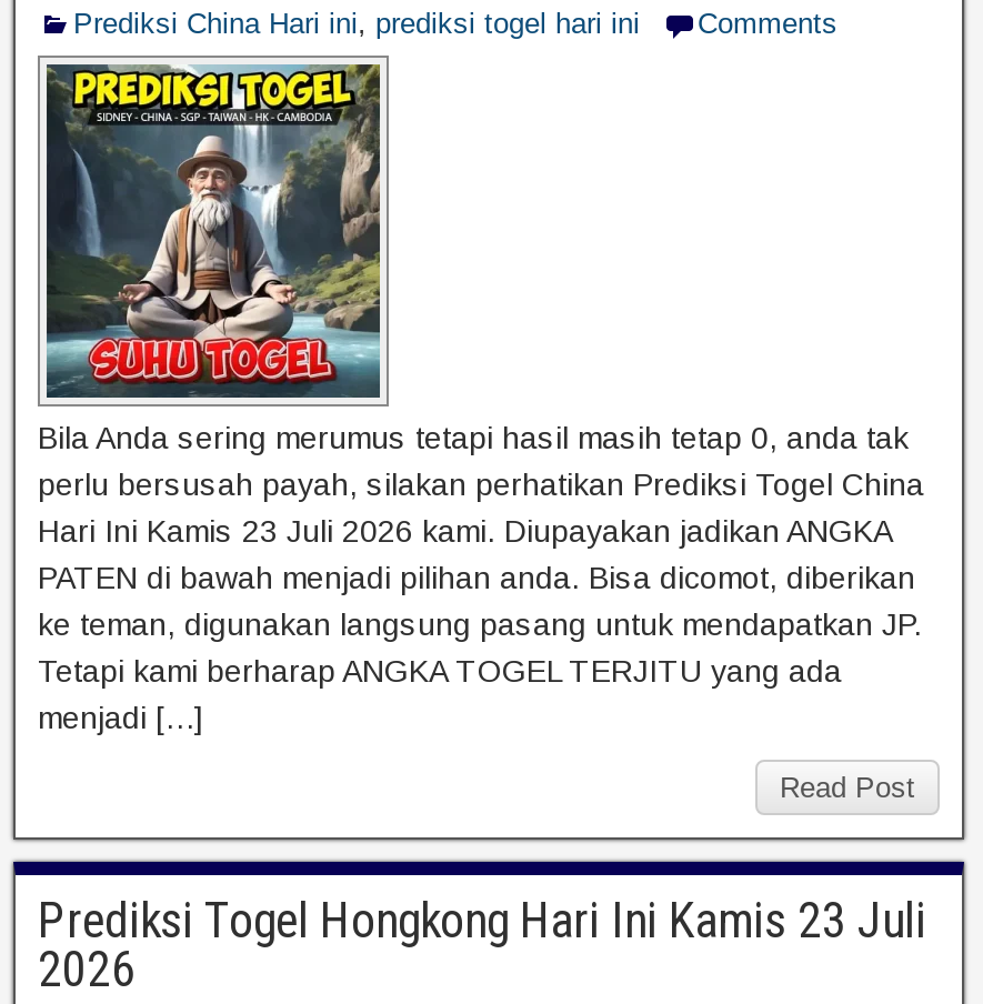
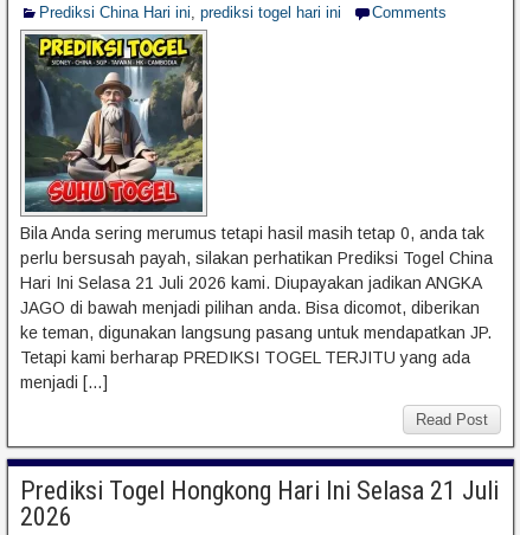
- Hari Ini Kamis 23 Juli 2026 kami. Diupayakan jadikan ANGKA
+ Hari Ini Selasa 21 Juli 2026 kami. Diupayakan jadikan ANGKA

- PATEN di bawah menjadi pilihan anda. Bisa dicomot, diberikan
+ JAGO di bawah menjadi pilihan anda. Bisa dicomot, diberikan

- Tetapi kami berharap ANGKA TOGEL TERJITU yang ada
+ Tetapi kami berharap PREDIKSI TOGEL TERJITU yang ada

- Prediksi Togel Hongkong Hari Ini Kamis 23 Juli
+ Prediksi Togel Hongkong Hari Ini Selasa 21 Juli
